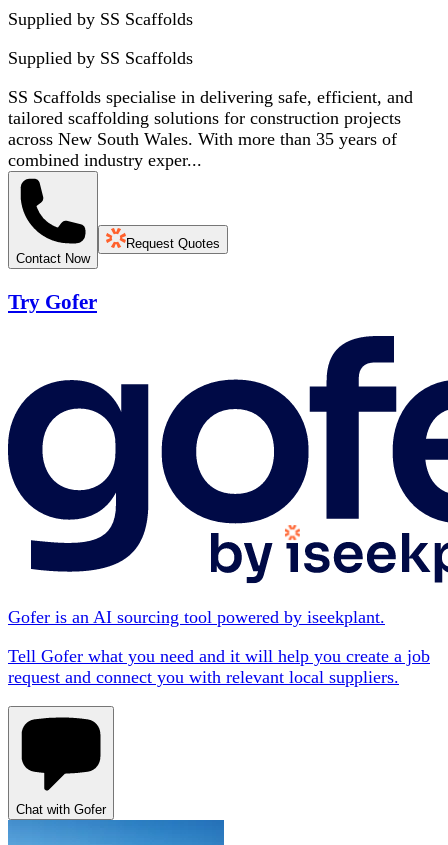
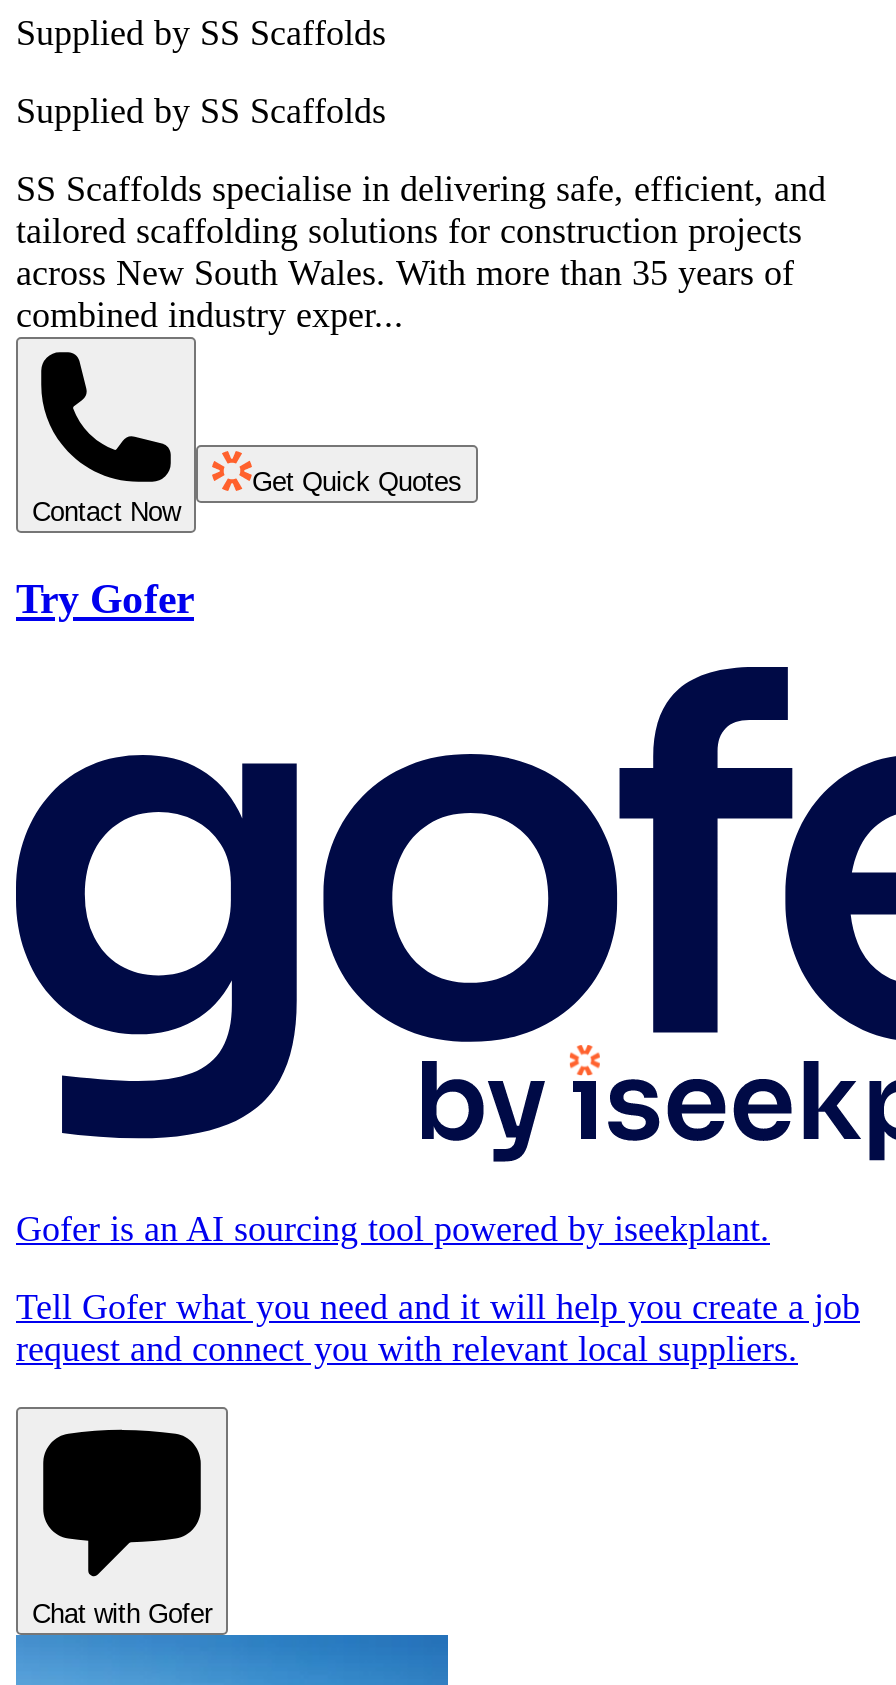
- Request Quotes
+ Get Quick Quotes
